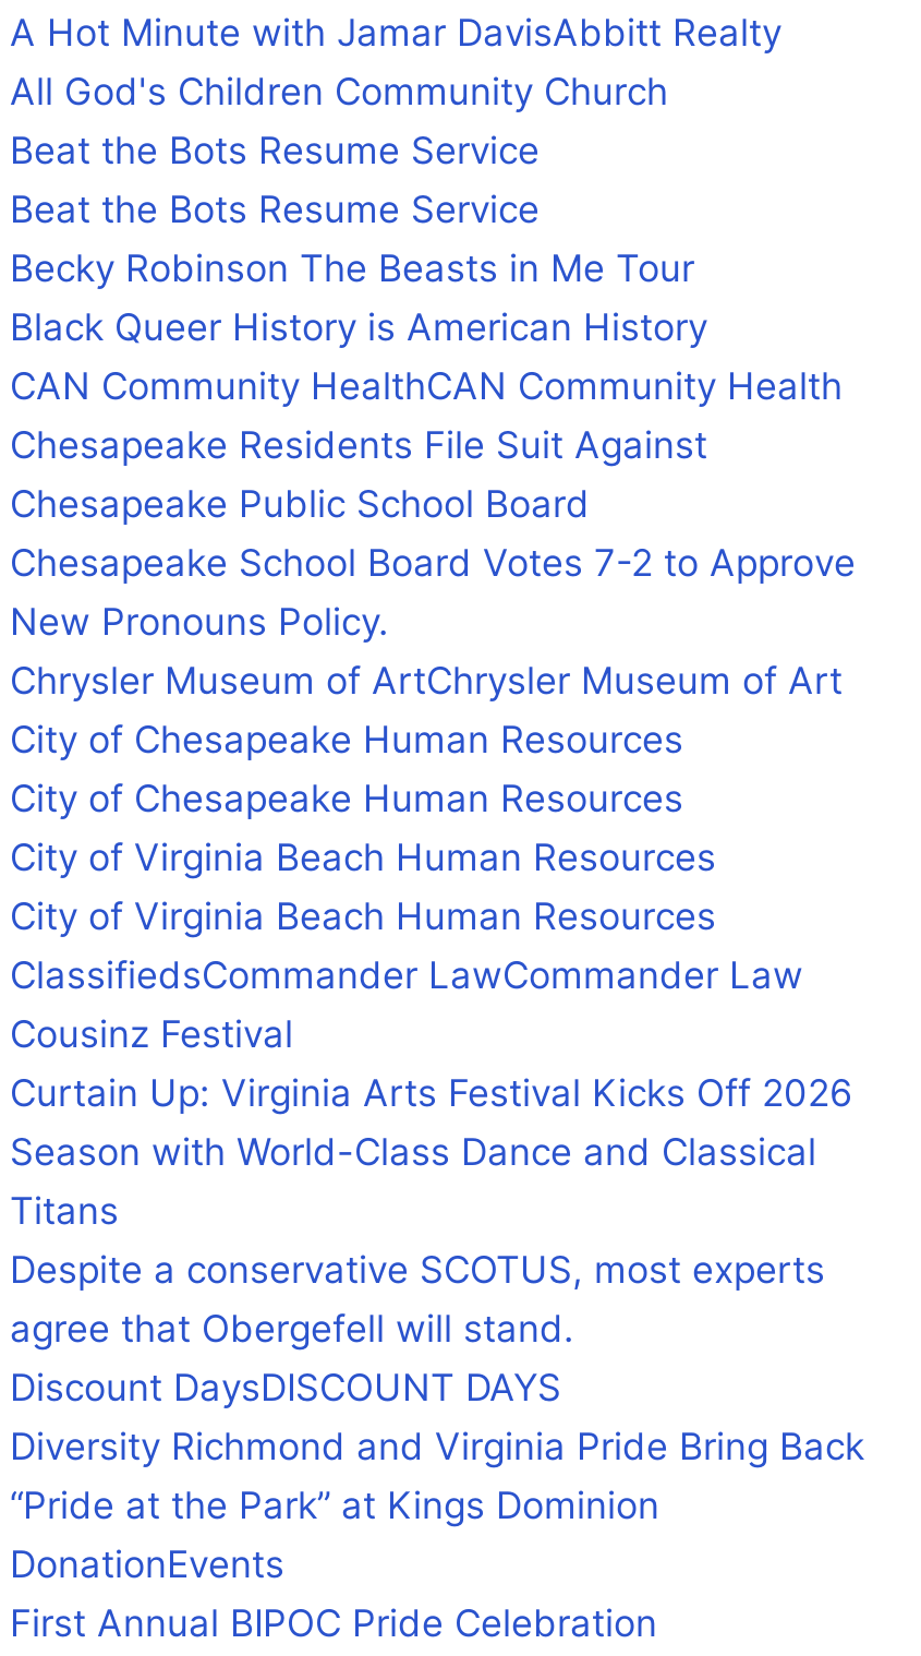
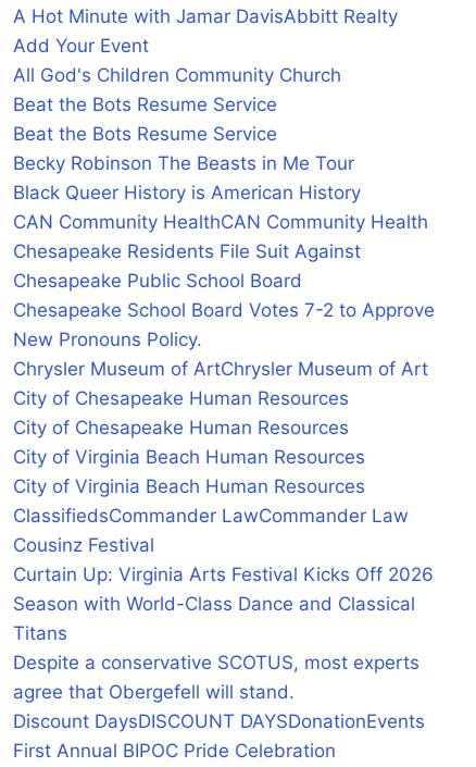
+ Add Your Event

moved down: All God's Children Community Church | Beat the Bots Resume Service | Beat the Bots Resume Service | ... | Despite a conservative SCOTUS, most experts | agree that Obergefell will stand.

- Discount DaysDISCOUNT DAYS
- Diversity Richmond and Virginia Pride Bring Back
- “Pride at the Park” at Kings Dominion
- DonationEvents
+ Discount DaysDISCOUNT DAYSDonationEvents
